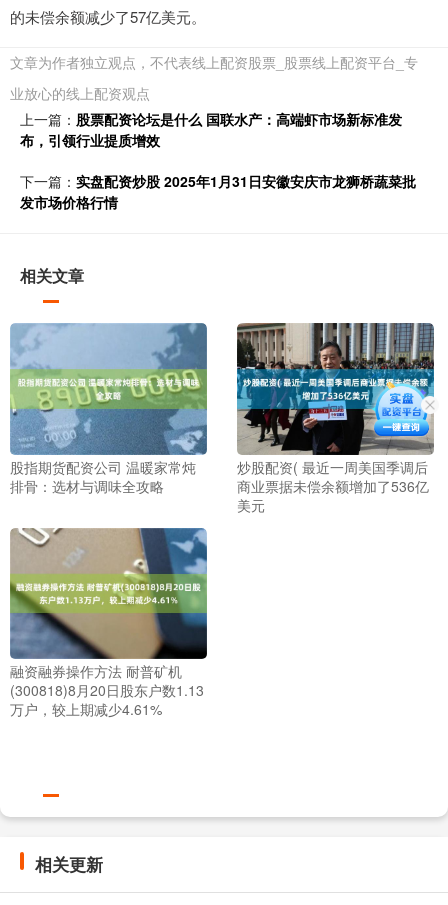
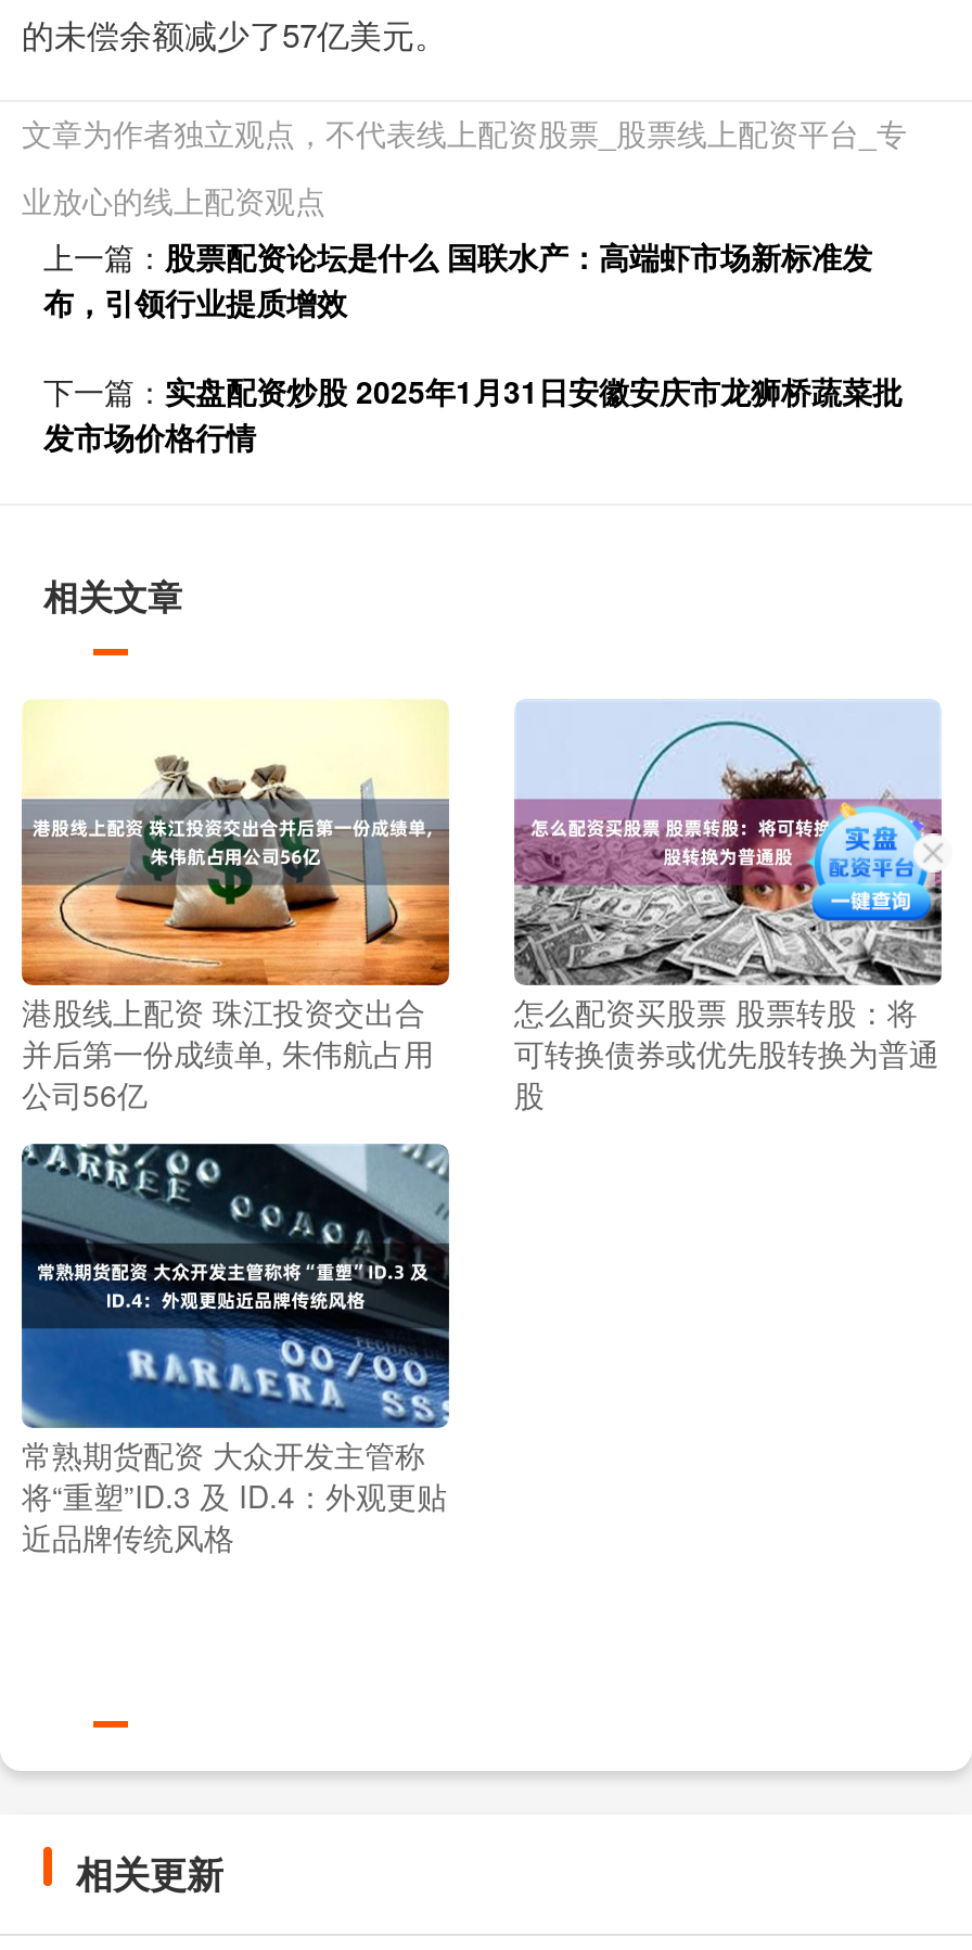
- [image]
- 股指期货配资公司 温暖家常炖
- 排骨：选材与调味全攻略
+ [image]
+ 港股线上配资 珠江投资交出合
+ 并后第一份成绩单, 朱伟航占用
+ 公司56亿

- [image]
- 炒股配资( 最近一周美国季调后
- 商业票据未偿余额增加了536亿
- 美元
+ [image]
+ 怎么配资买股票 股票转股：将
+ 可转换债券或优先股转换为普通
+ 股

- [image]
- 融资融券操作方法 耐普矿机
- (300818)8月20日股东户数1.13
- 万户，较上期减少4.61%
+ [image]
+ 常熟期货配资 大众开发主管称
+ 将“重塑”ID.3 及 ID.4：外观更贴
+ 近品牌传统风格
